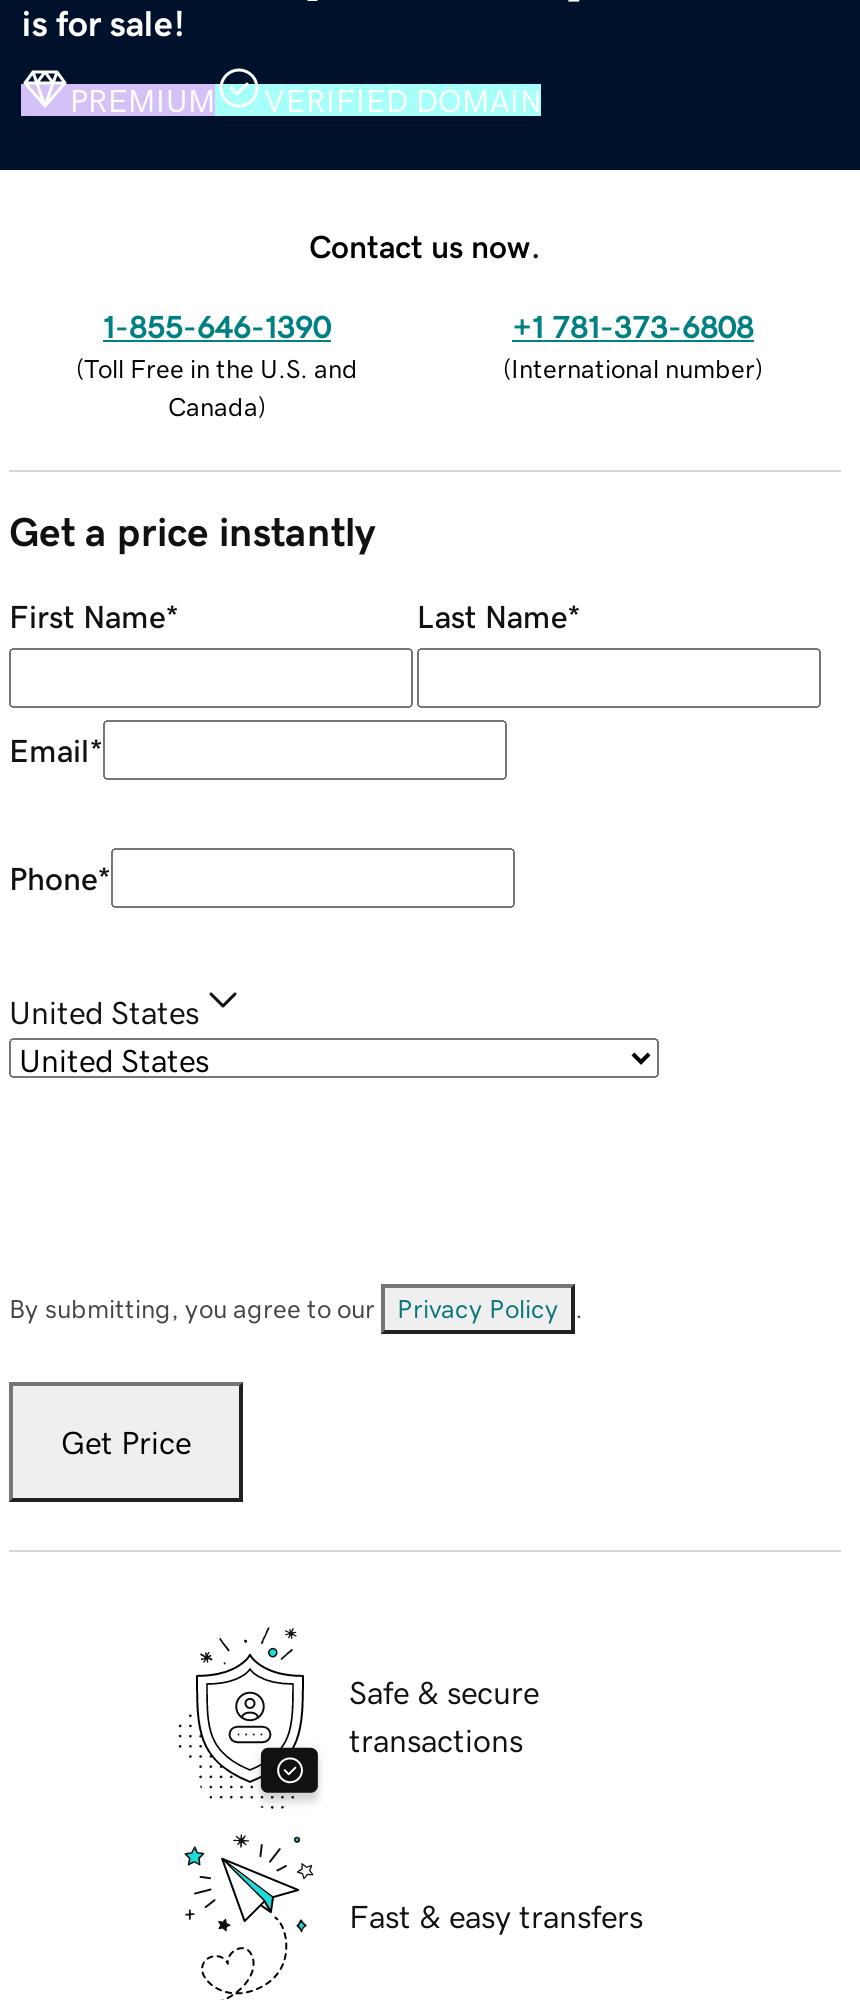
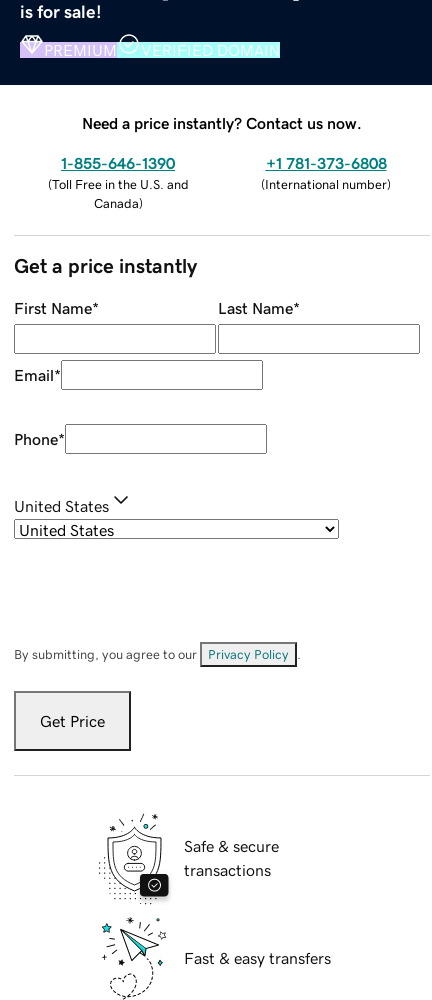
- Contact us now.
+ Need a price instantly? Contact us now.
